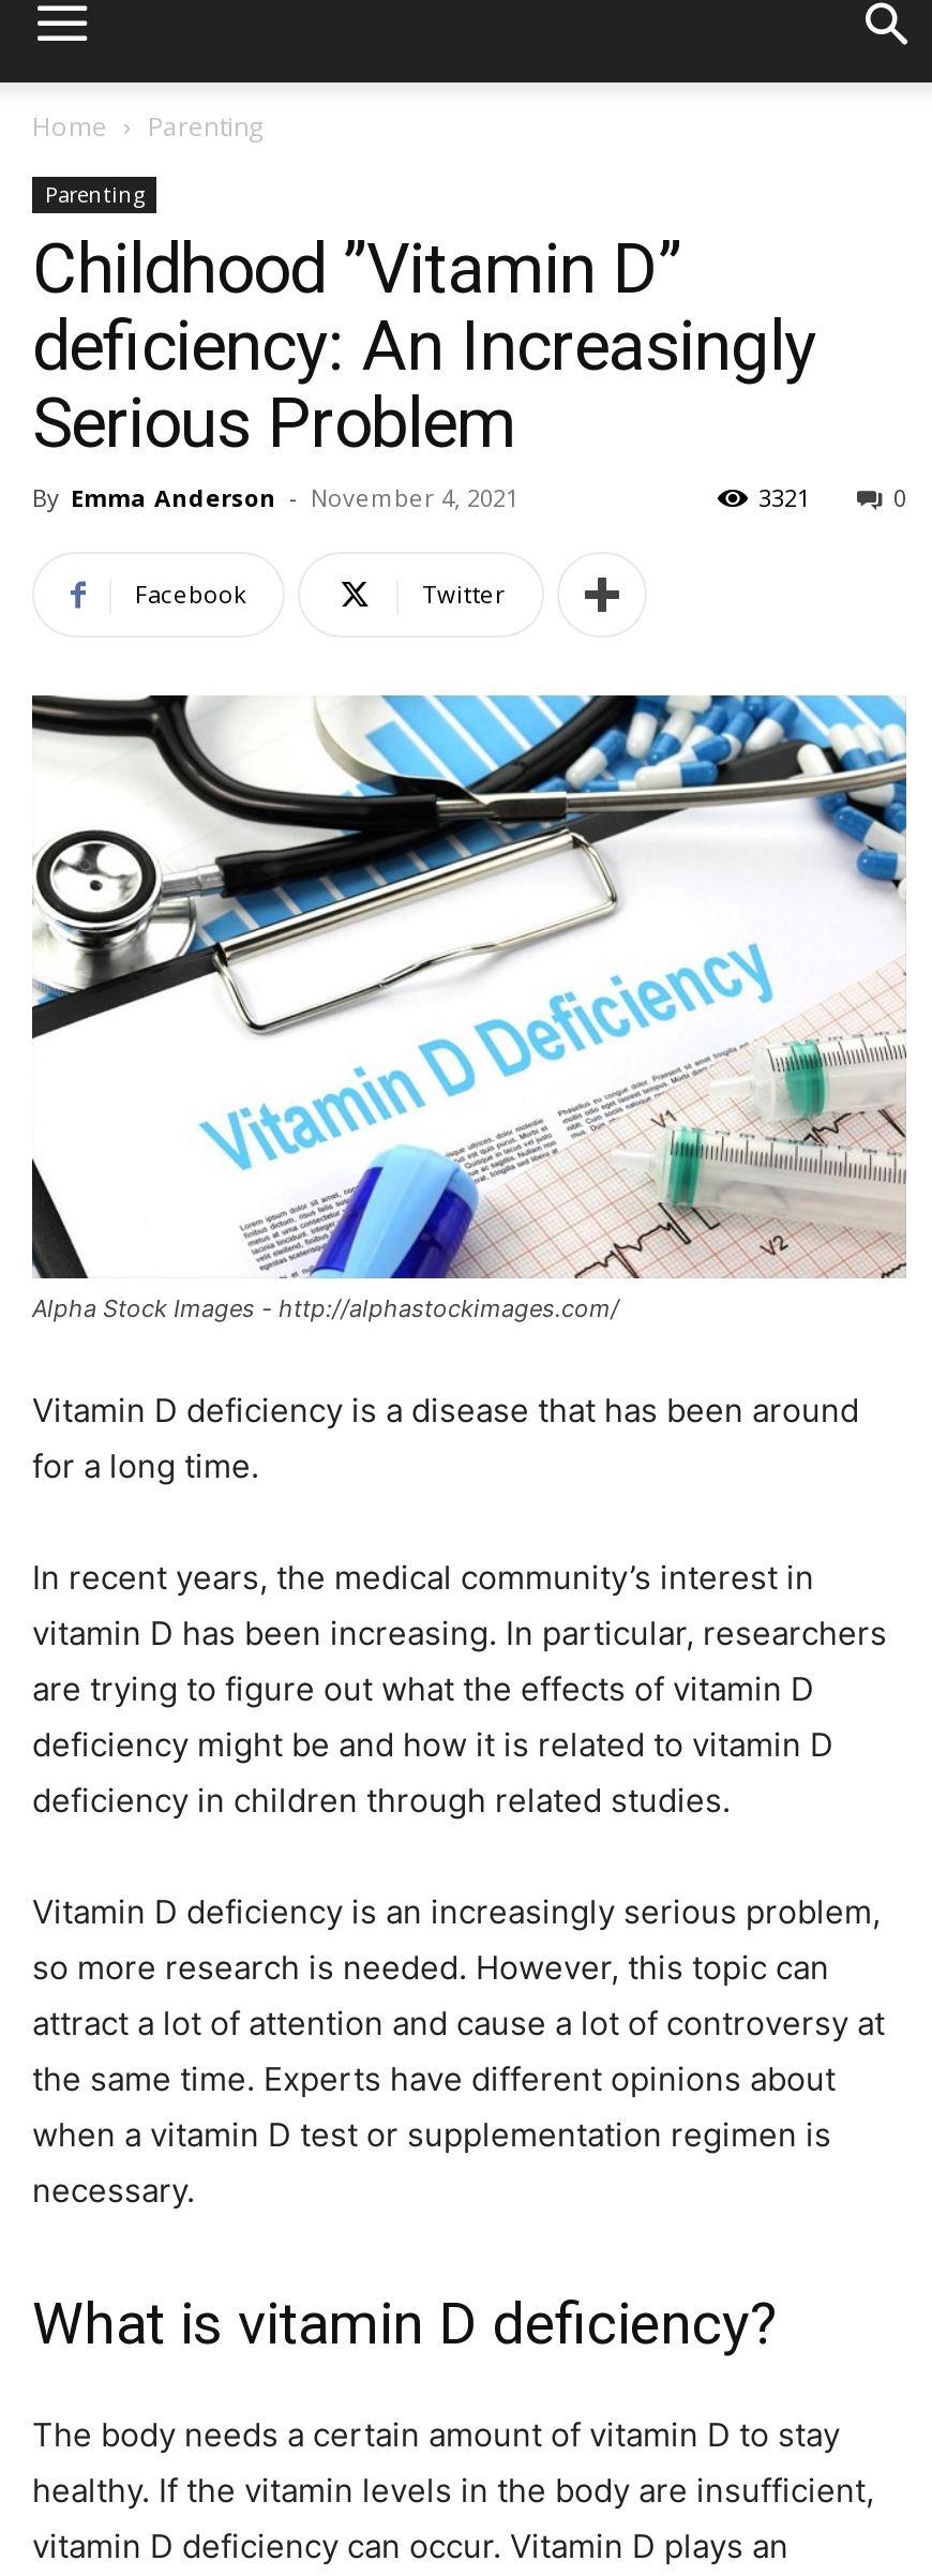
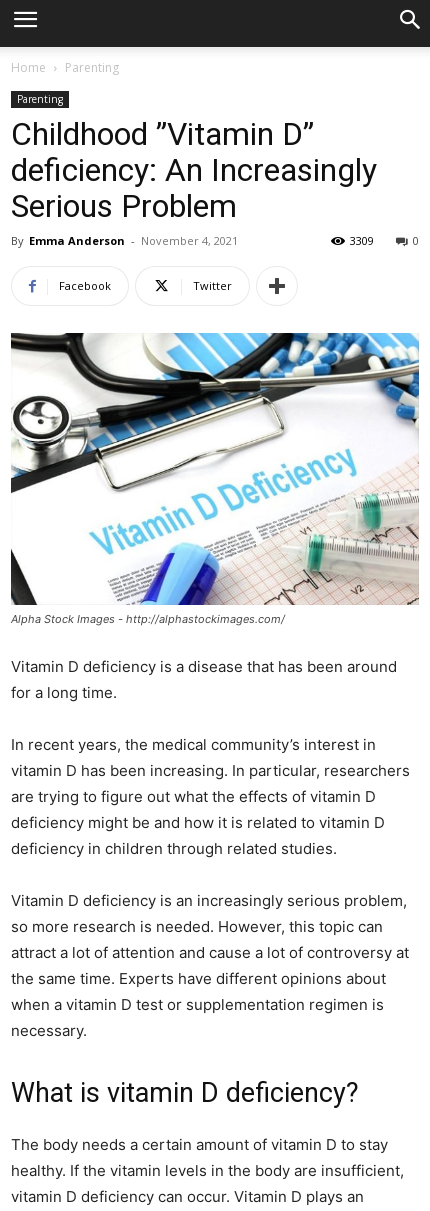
- 3321
+ 3309
